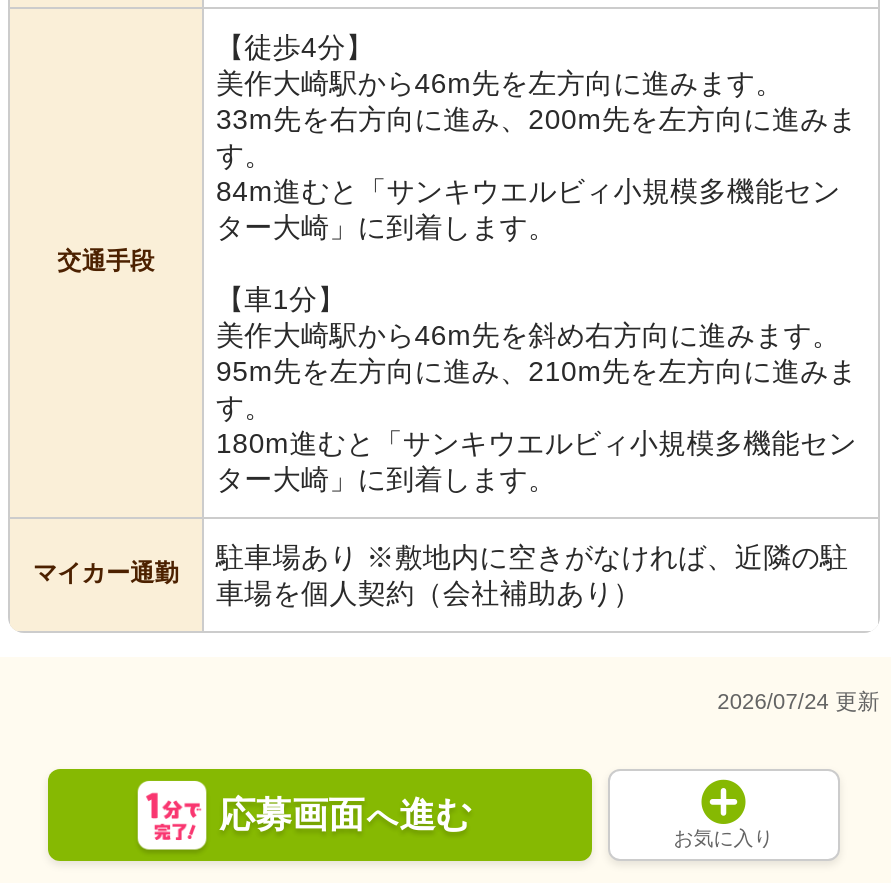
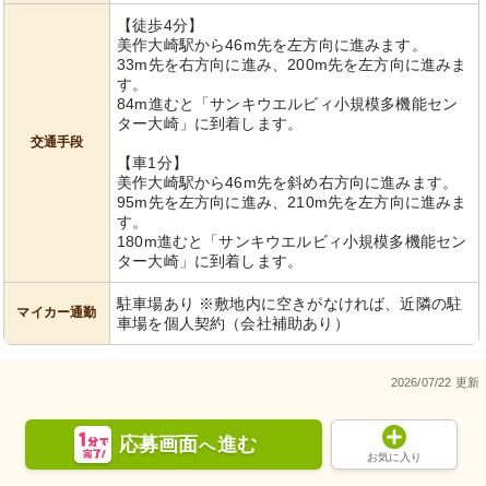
- 2026/07/24 更新
+ 2026/07/22 更新
